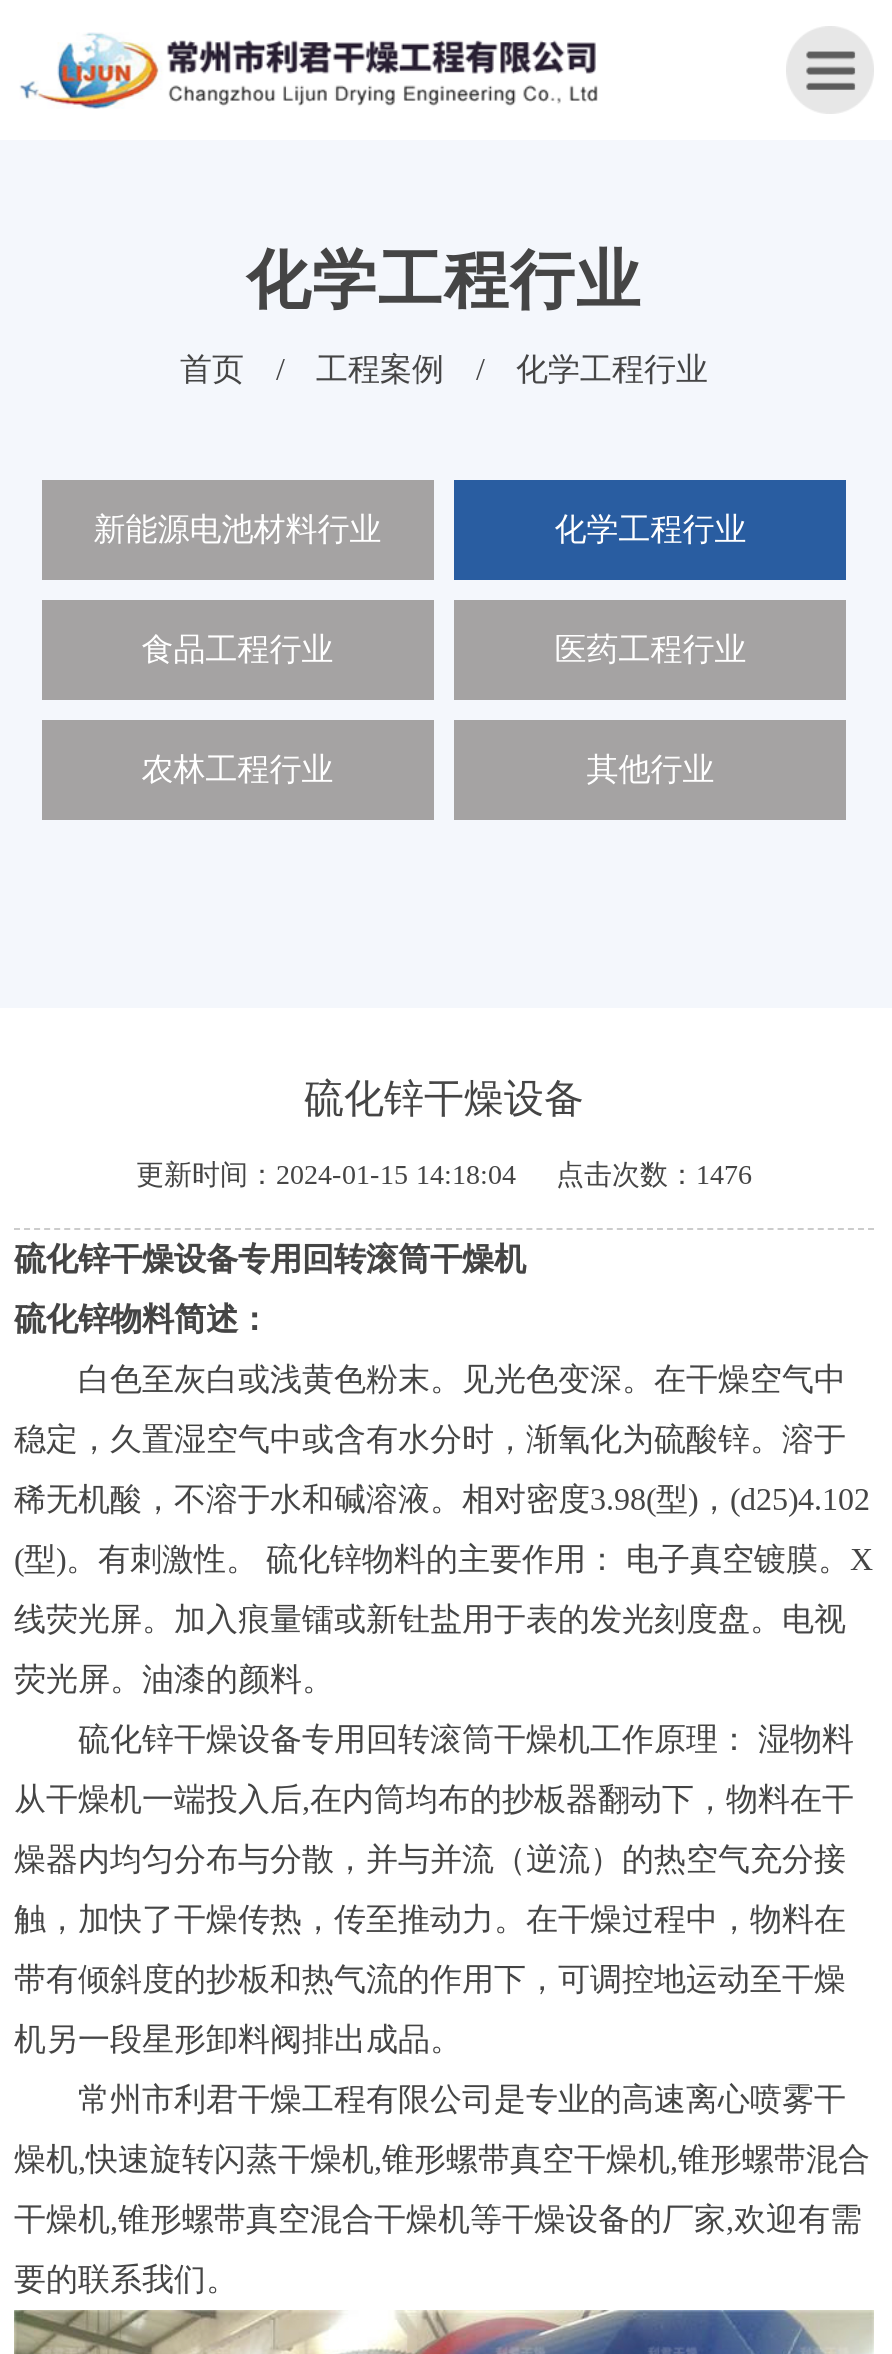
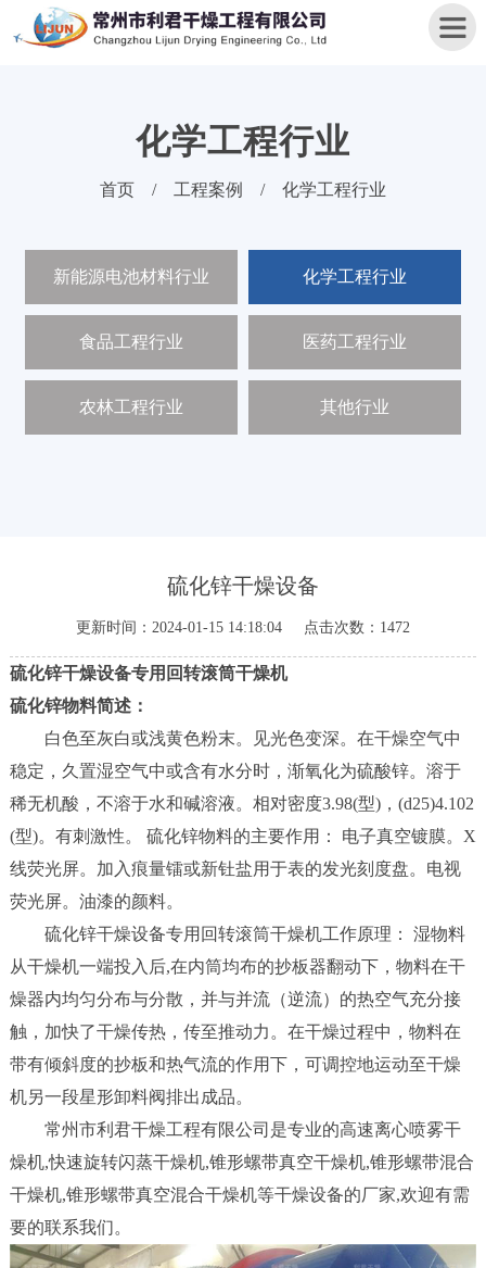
- 更新时间：2024-01-15 14:18:04 点击次数：1476
+ 更新时间：2024-01-15 14:18:04 点击次数：1472
